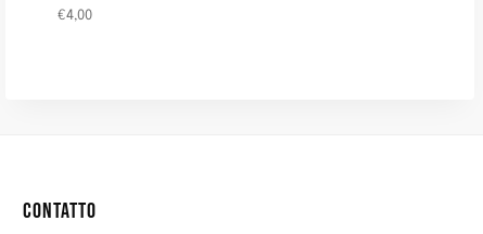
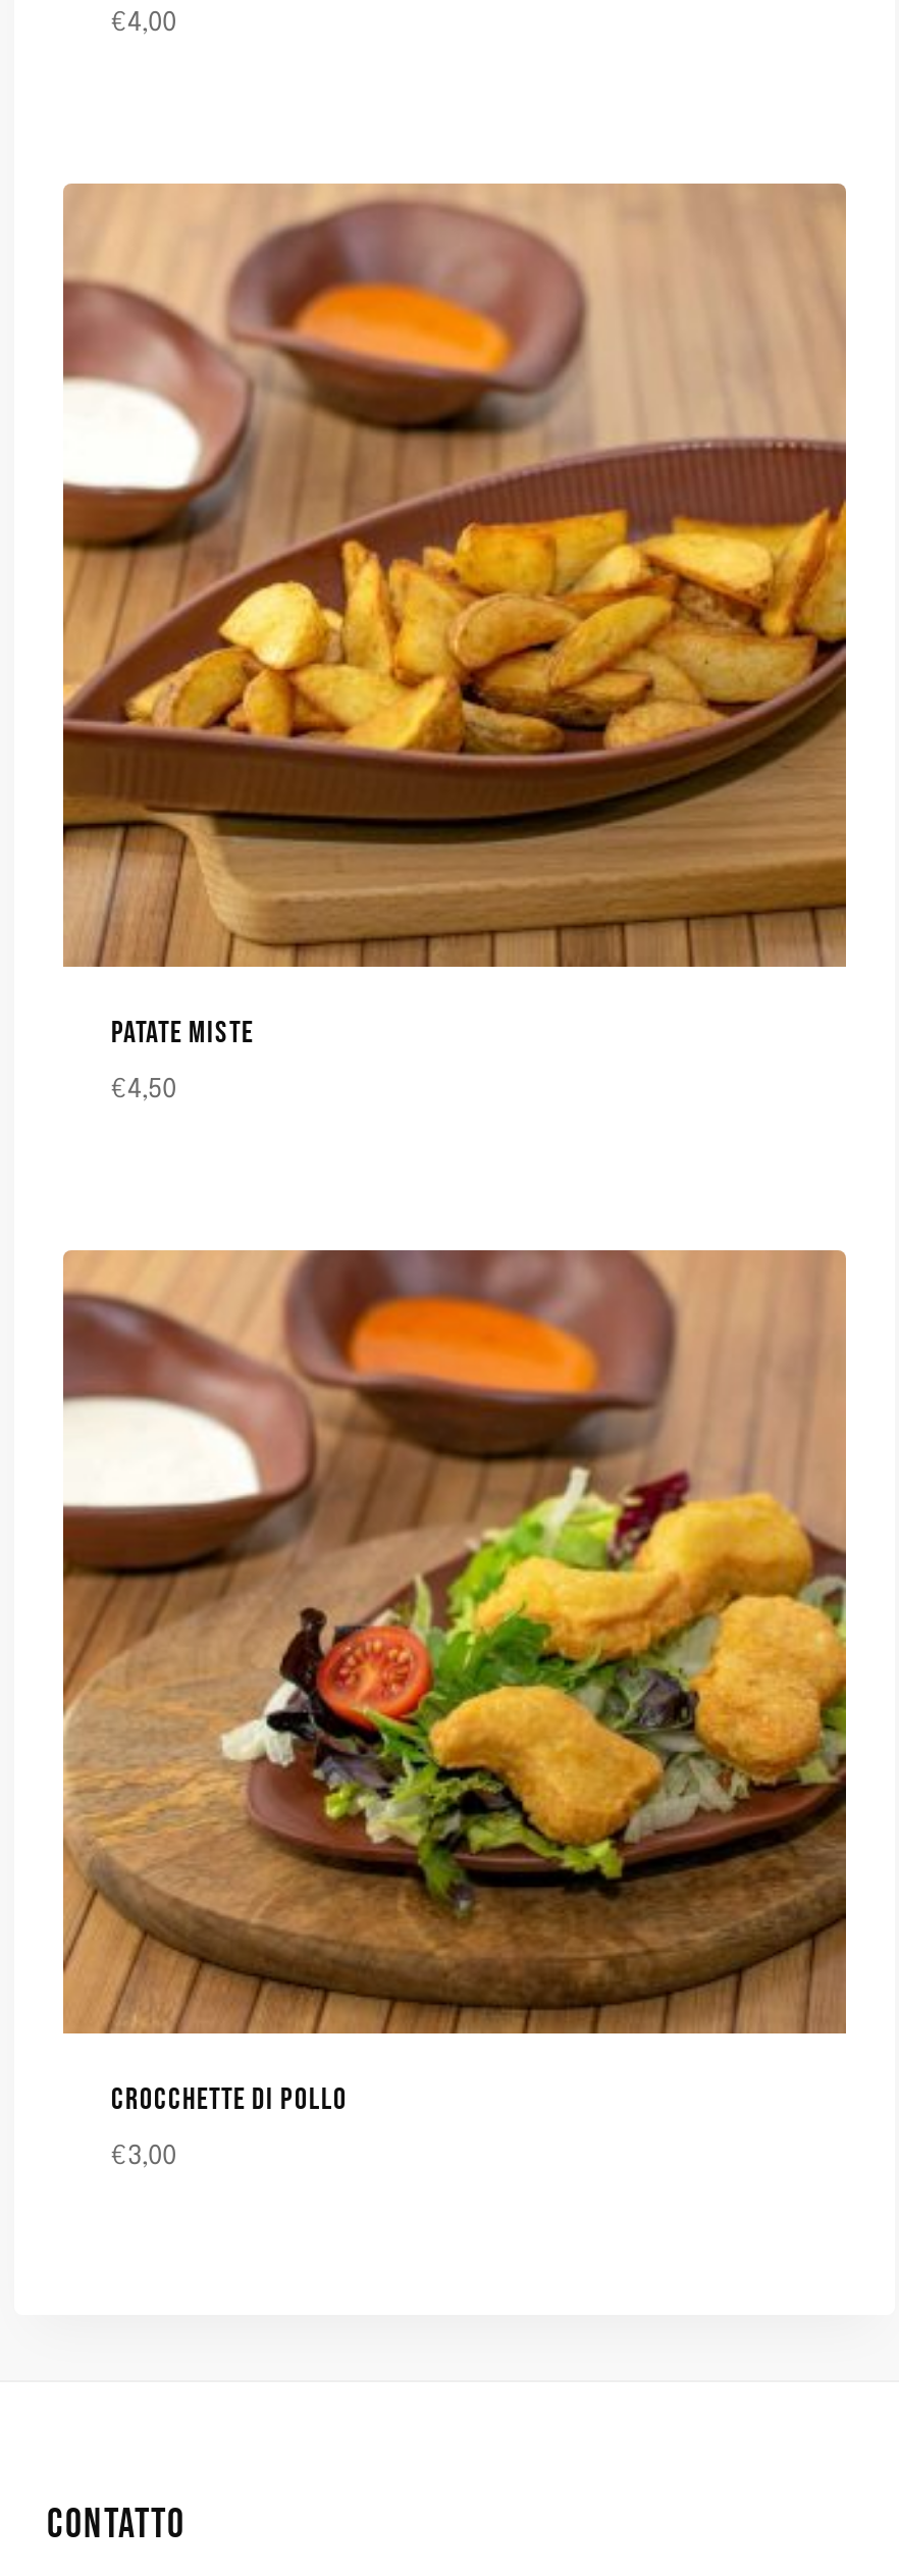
+ [image]
+ PATATE MISTE
+ €4,50

+ [image]
+ CROCCHETTE DI POLLO
+ €3,00
